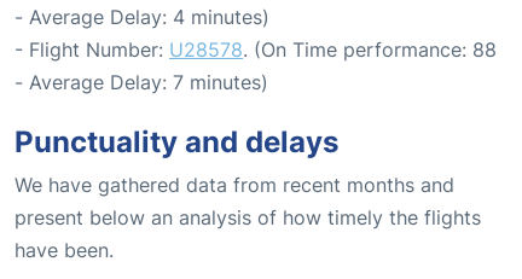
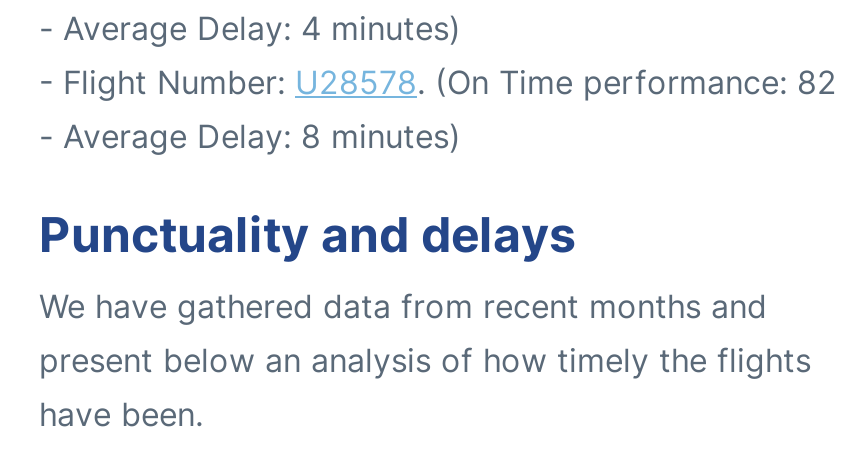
- - Flight Number: U28578. (On Time performance: 88
+ - Flight Number: U28578. (On Time performance: 82

- - Average Delay: 7 minutes)
+ - Average Delay: 8 minutes)
